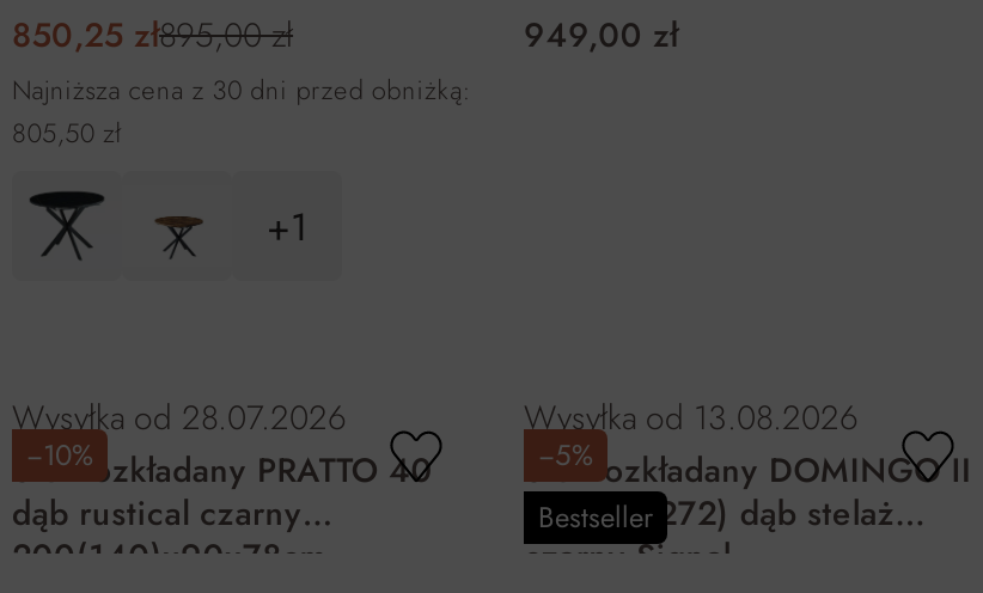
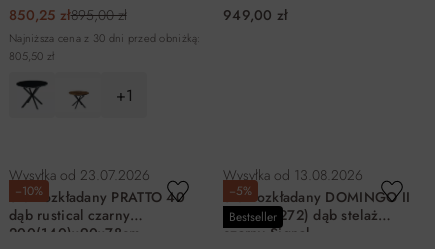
- Wysyłka od 28.07.2026
+ Wysyłka od 23.07.2026
